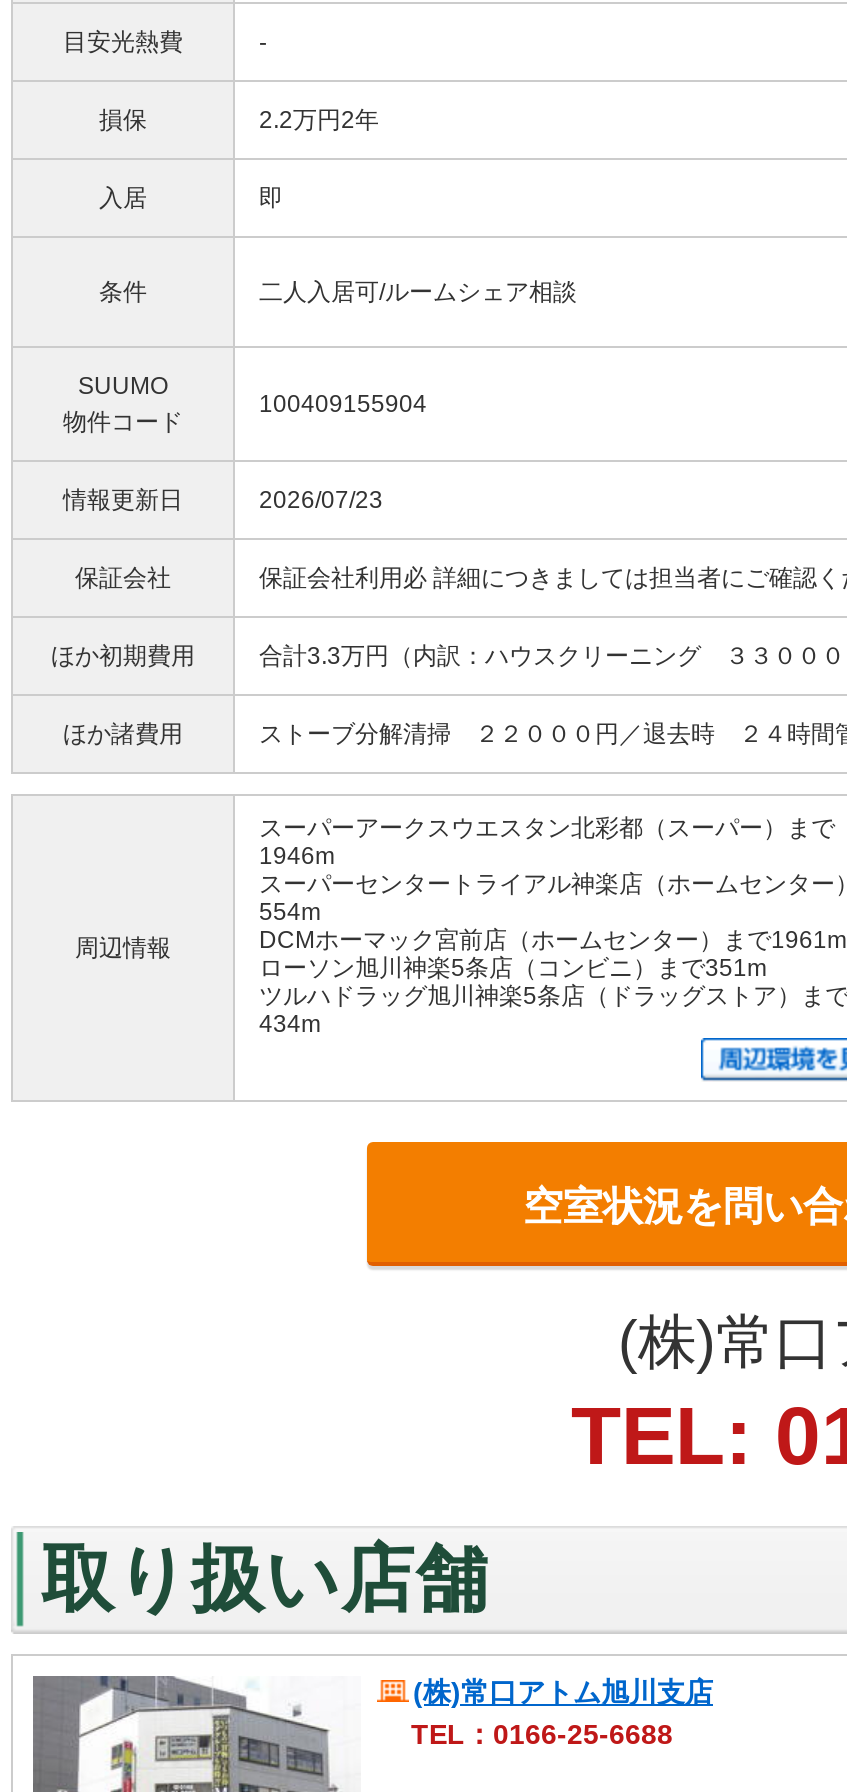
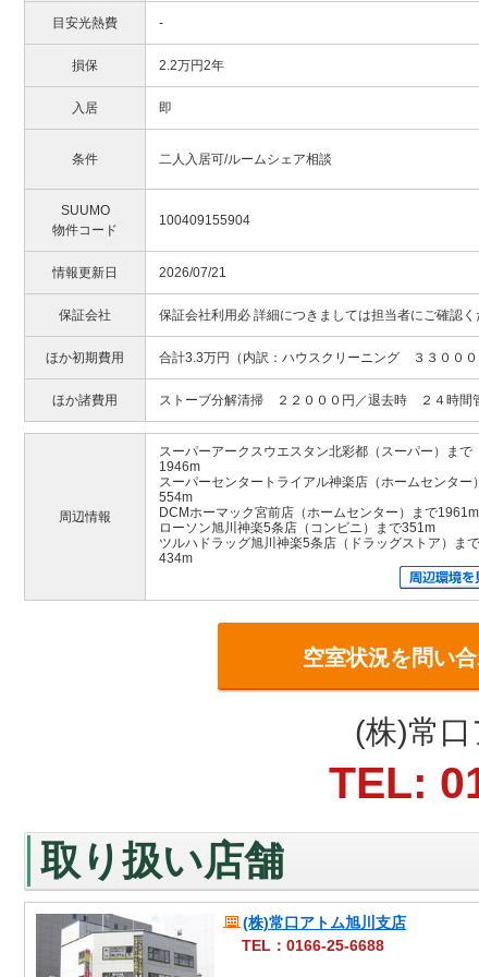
- 2026/07/23
+ 2026/07/21
